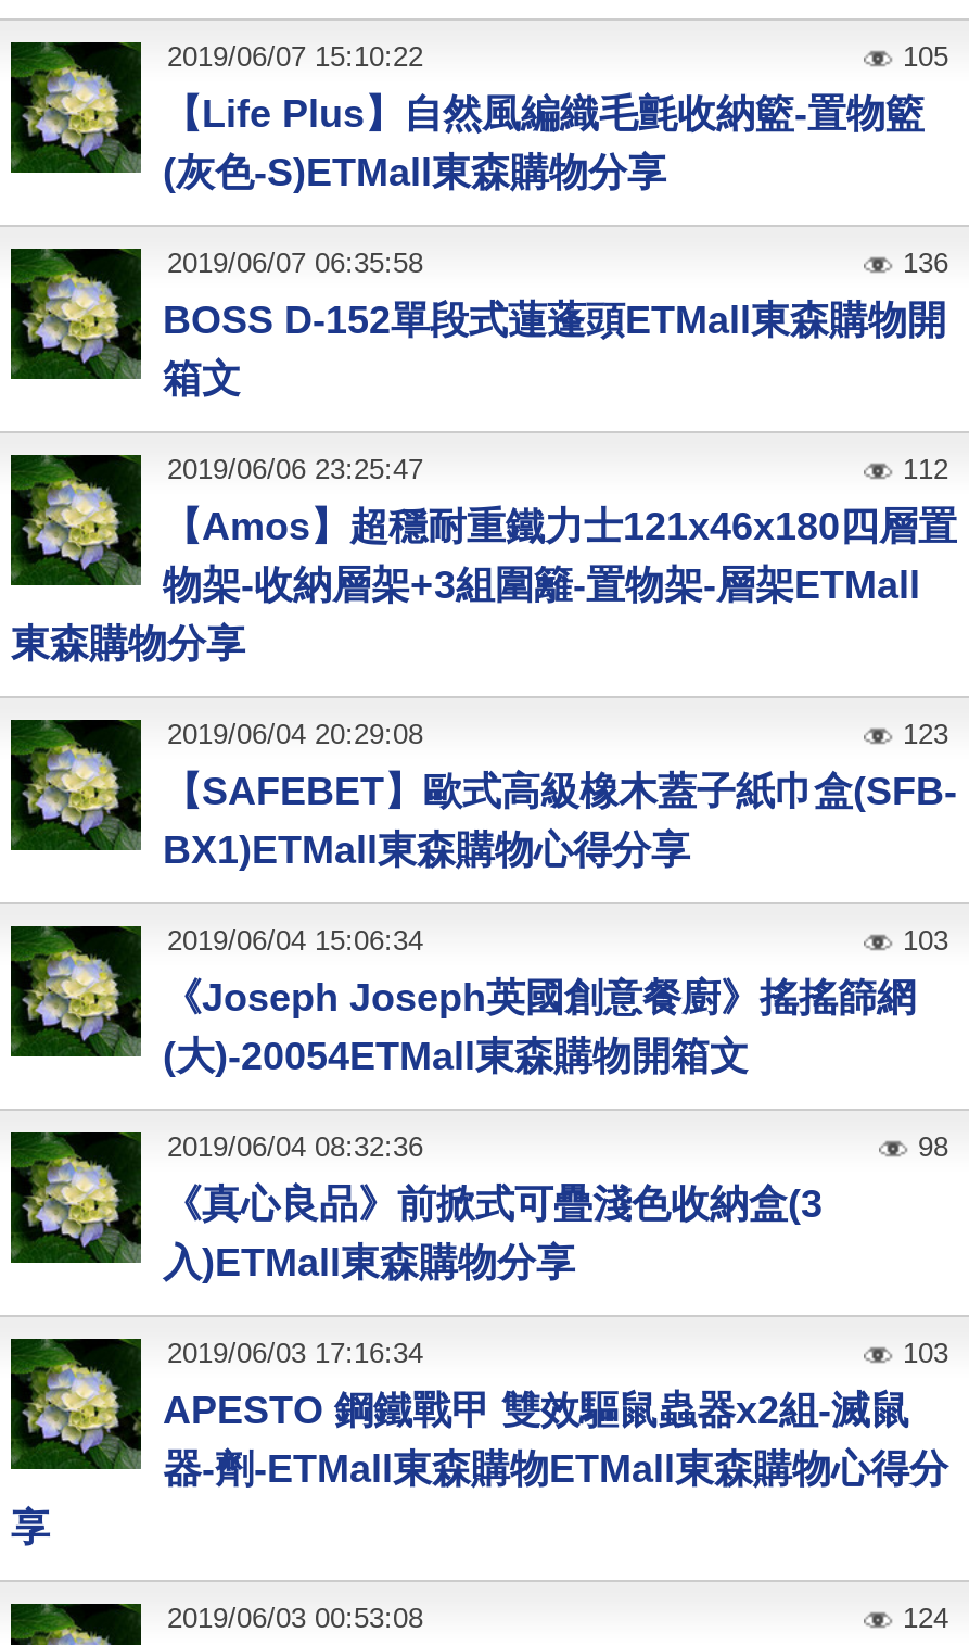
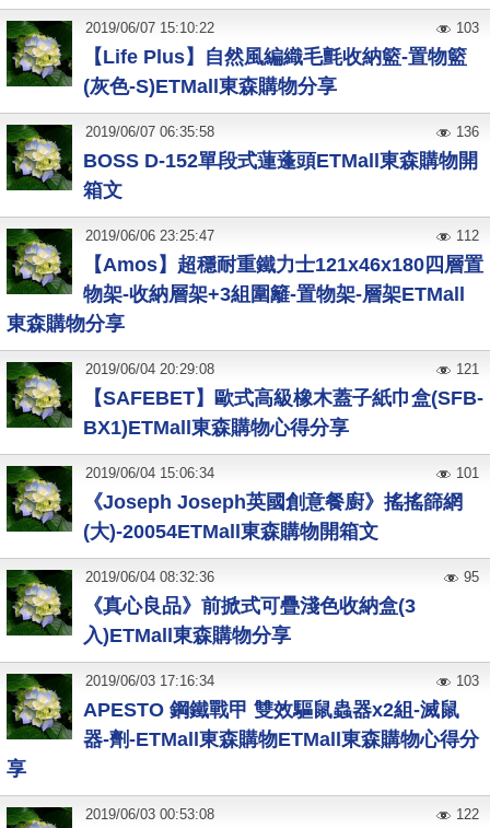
- 105
+ 103

- 123
+ 121

- 103
+ 101

- 98
+ 95

- 124
+ 122
